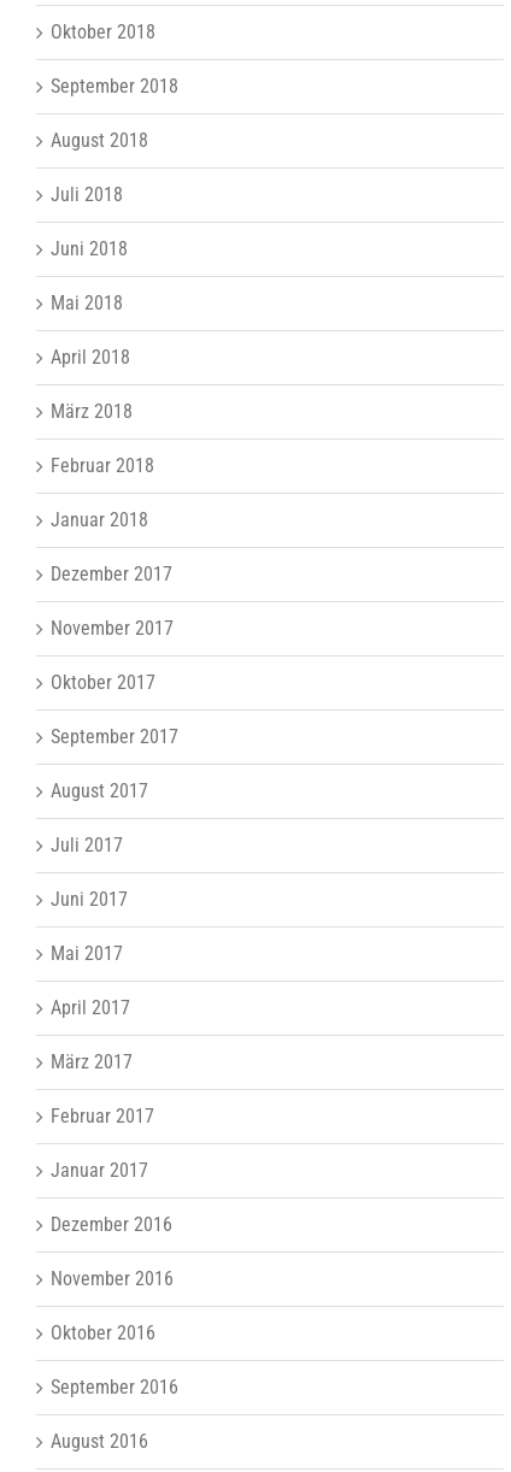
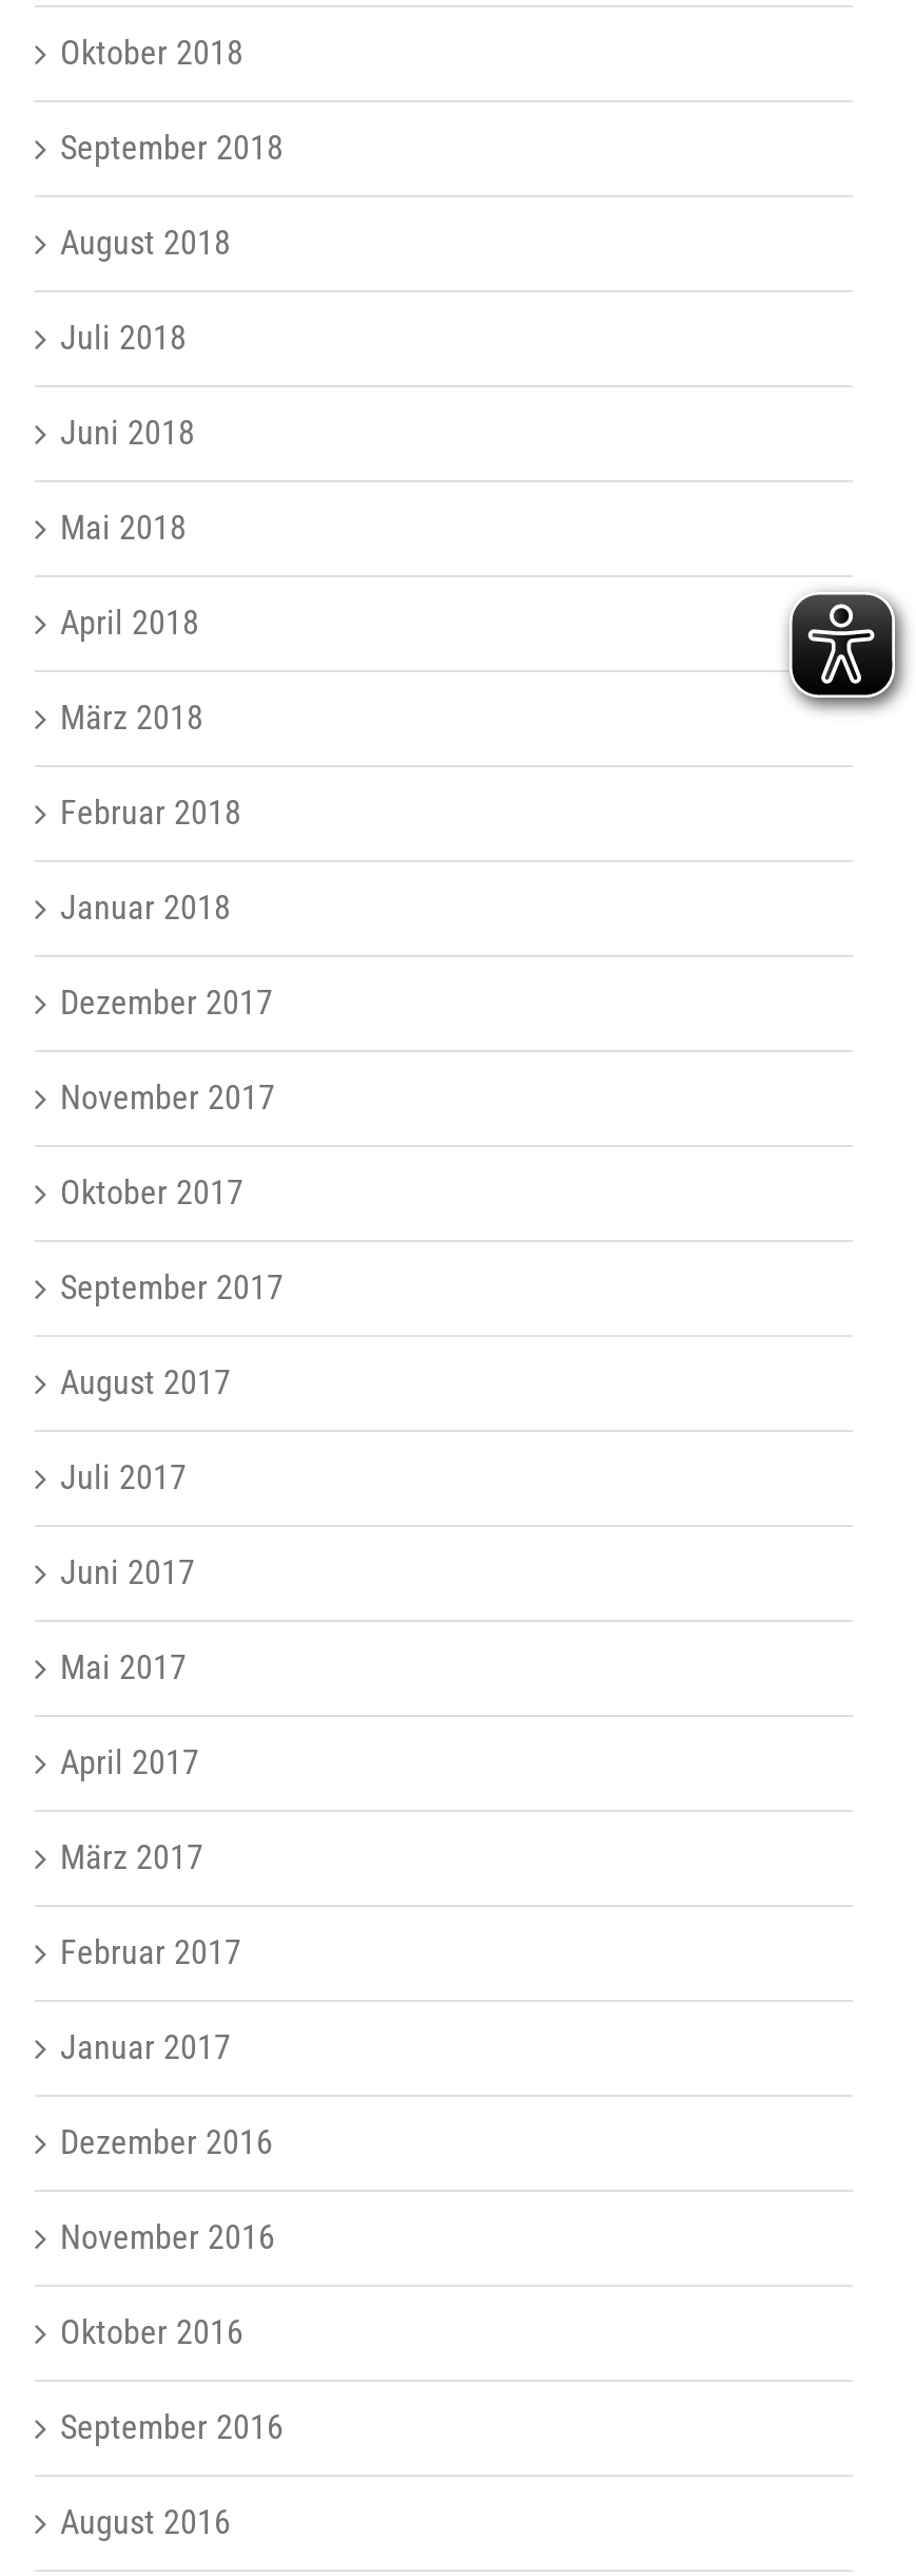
+ [image]
